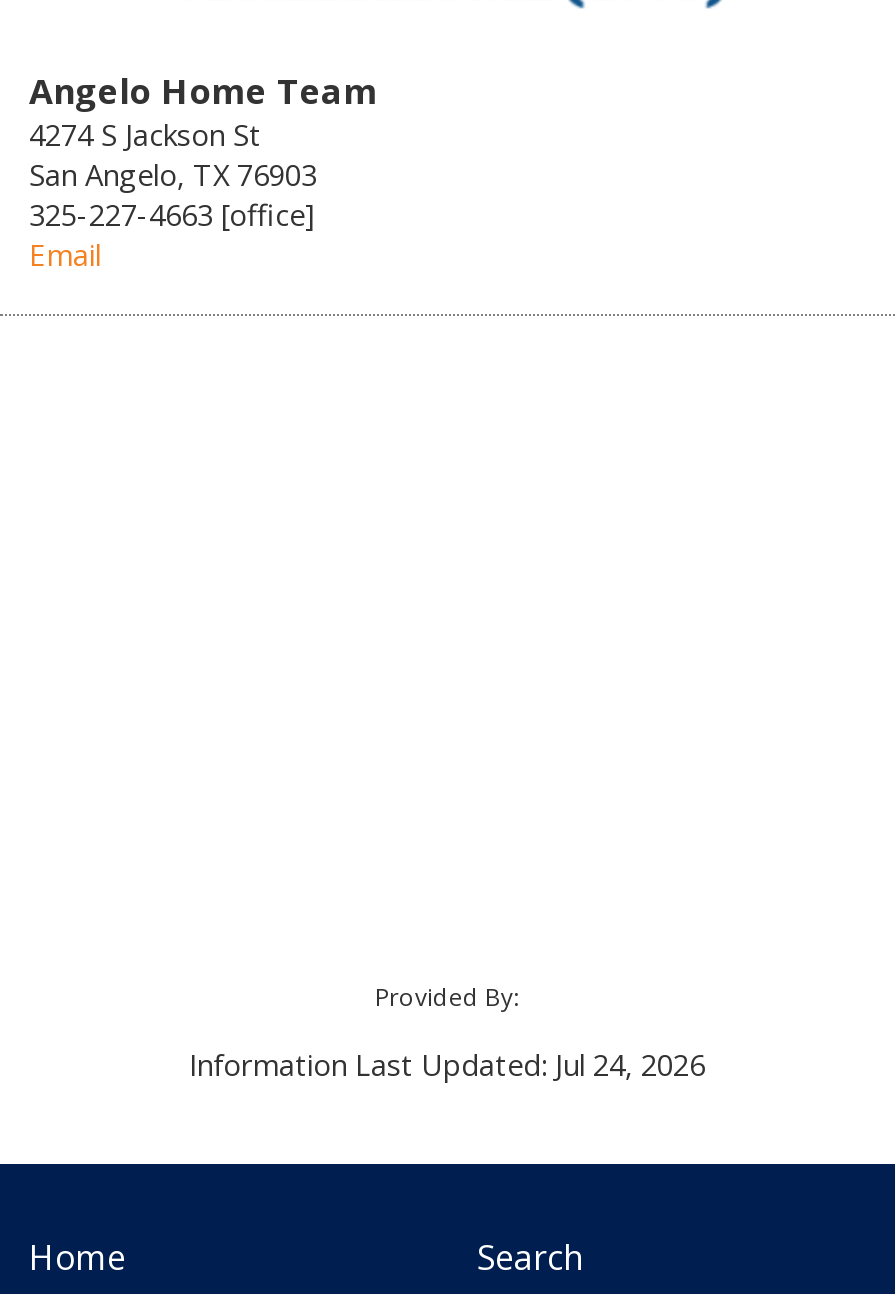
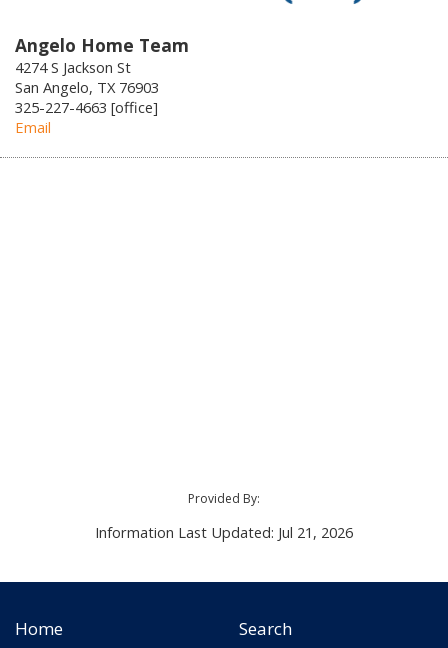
- Information Last Updated: Jul 24, 2026
+ Information Last Updated: Jul 21, 2026
